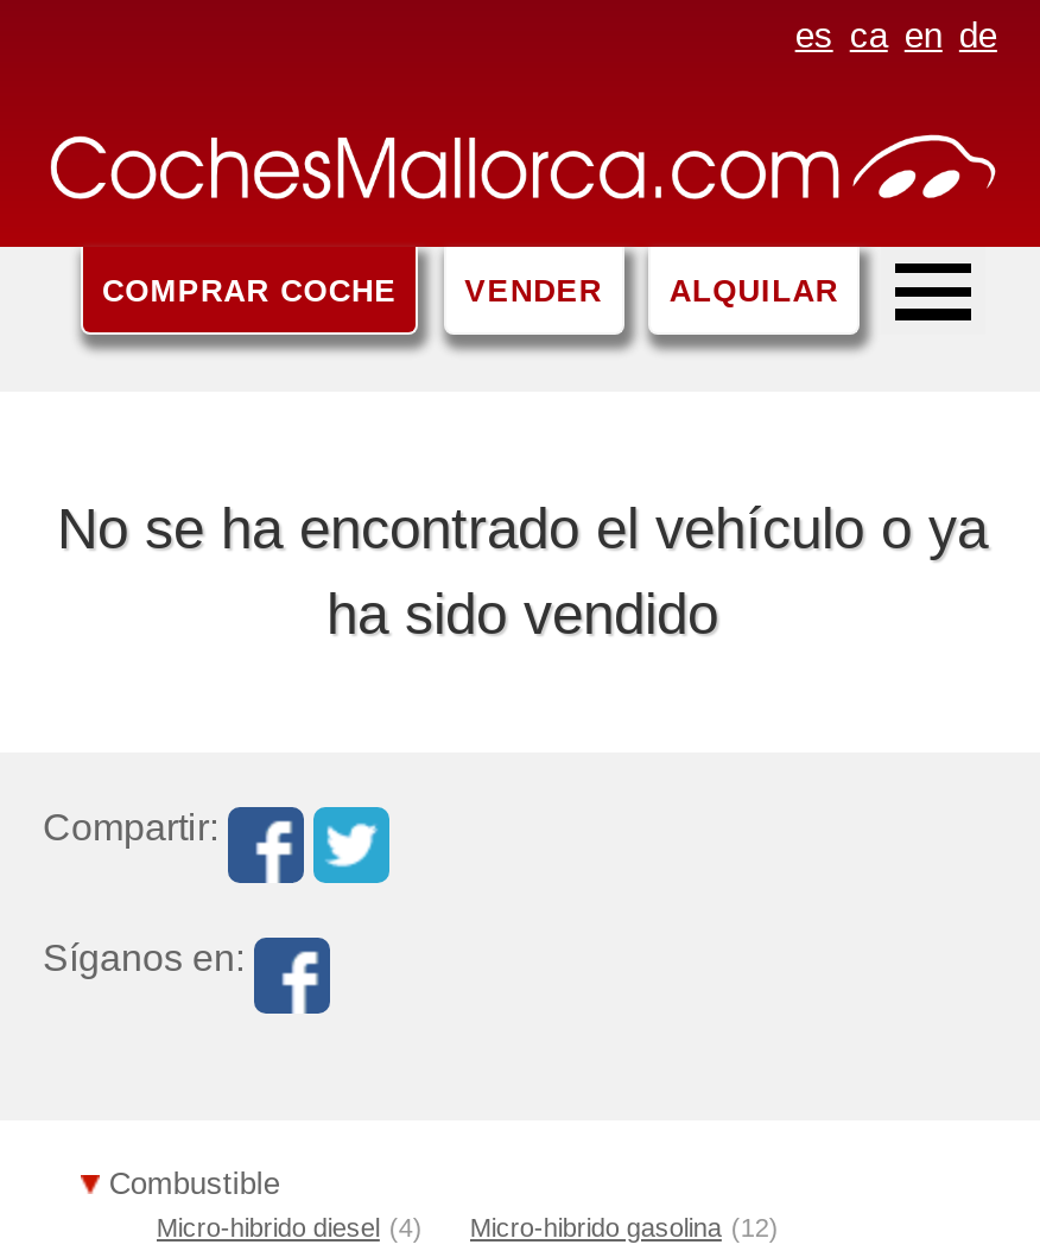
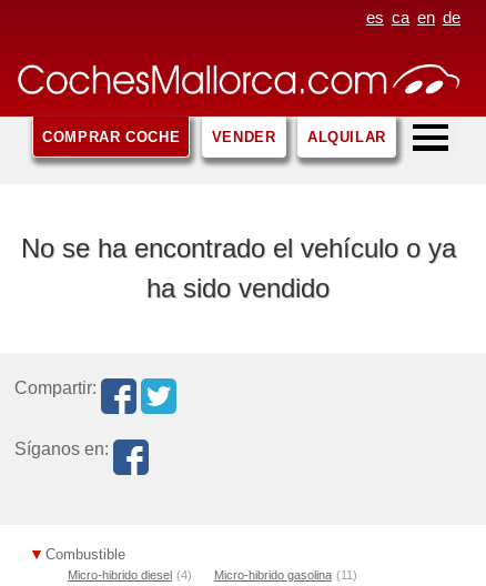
- Micro-hibrido gasolina (12)
+ Micro-hibrido gasolina (11)
